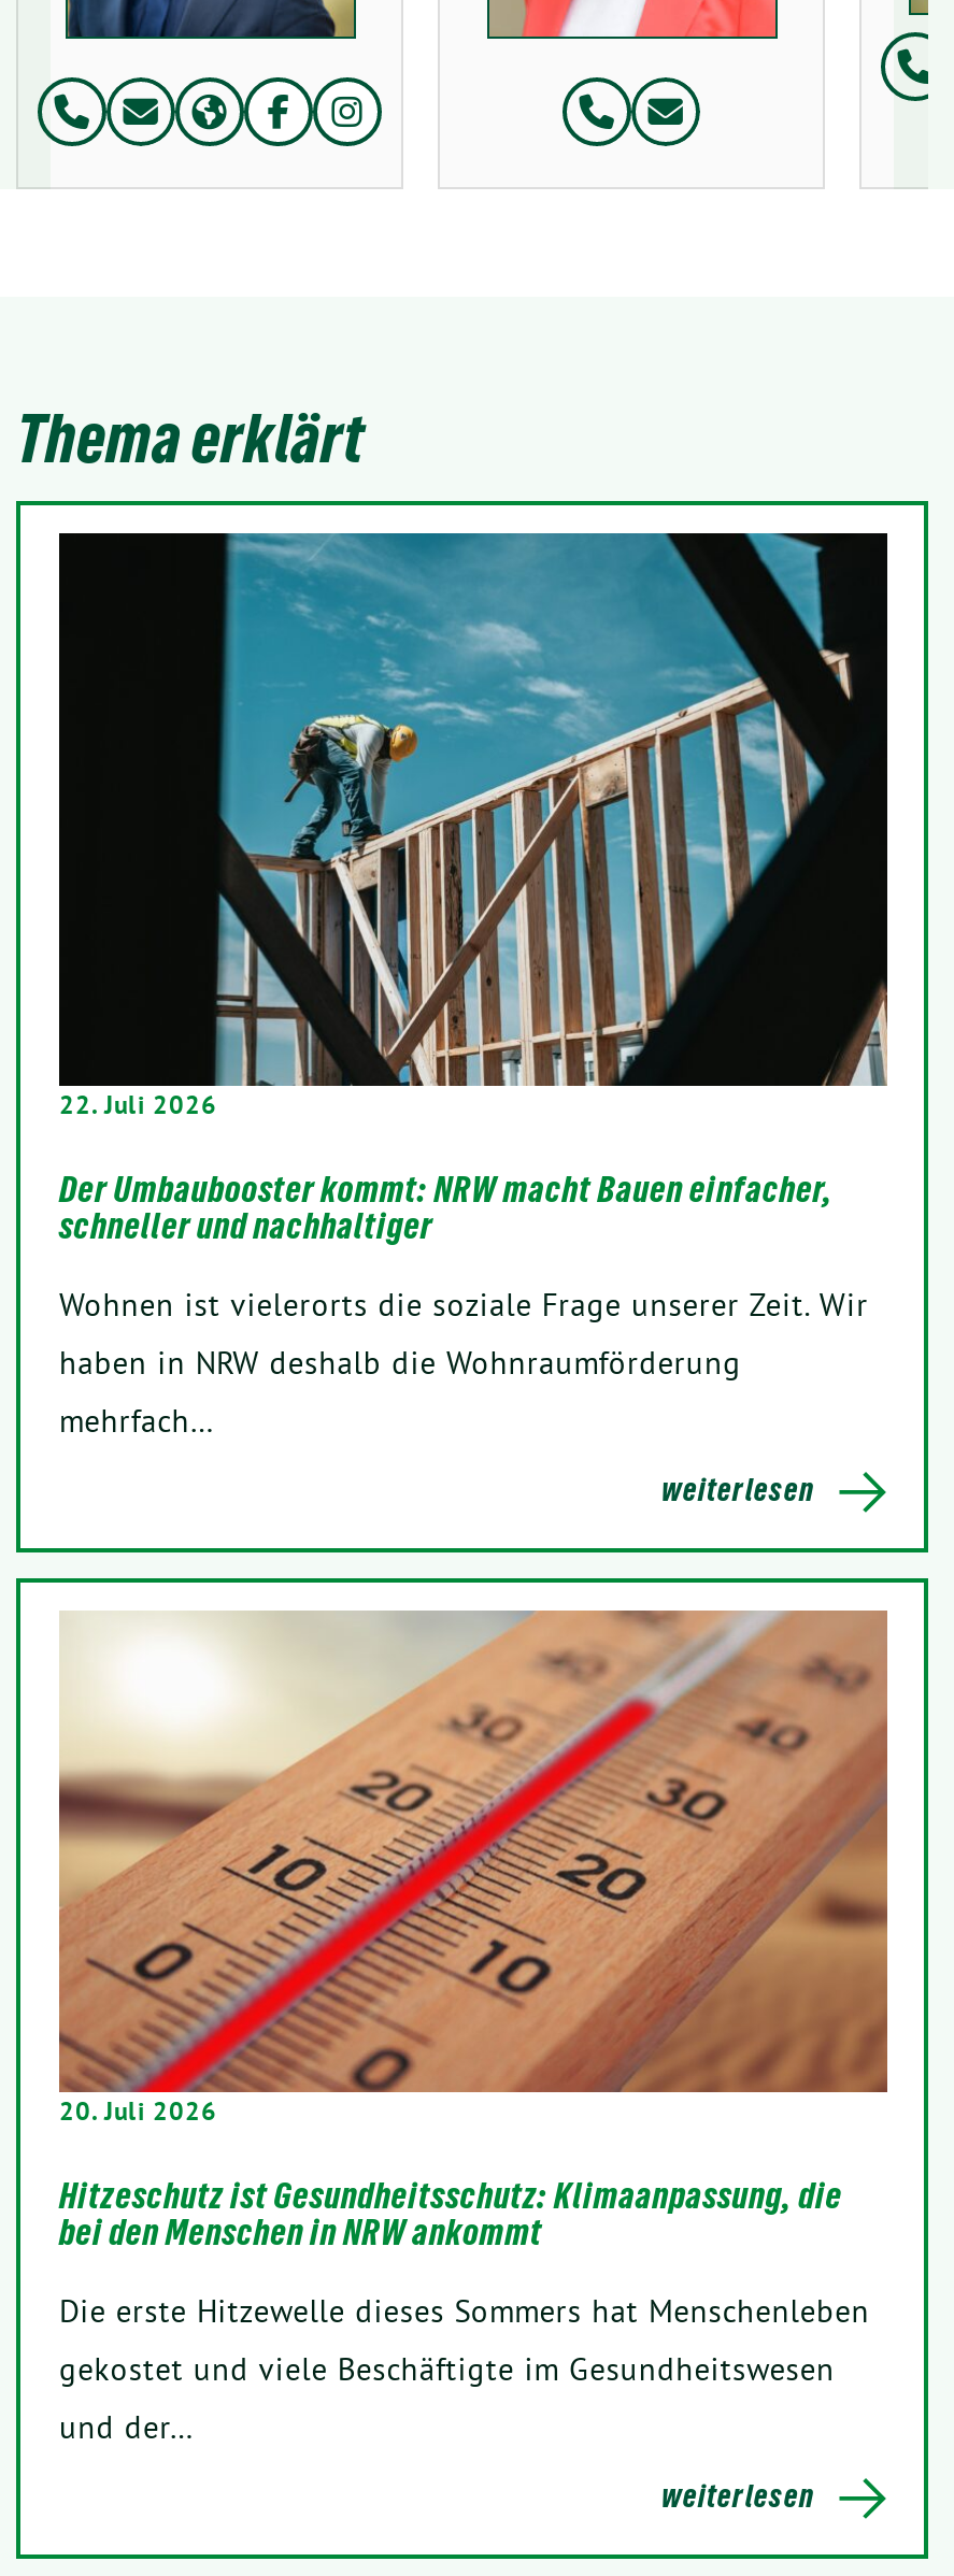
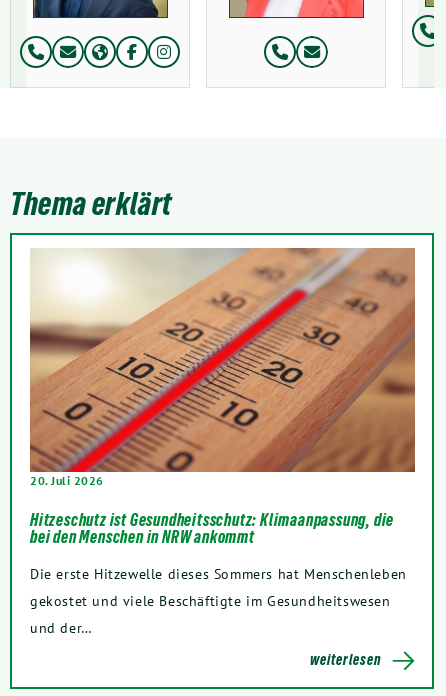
- [image]
- 22. Juli 2026
- Der Umbaubooster kommt: NRW macht Bauen einfacher,
- schneller und nachhaltiger
- Wohnen ist vielerorts die soziale Frage unserer Zeit. Wir
- haben in NRW deshalb die Wohnraumförderung
- mehrfach…
- weiterlesen
